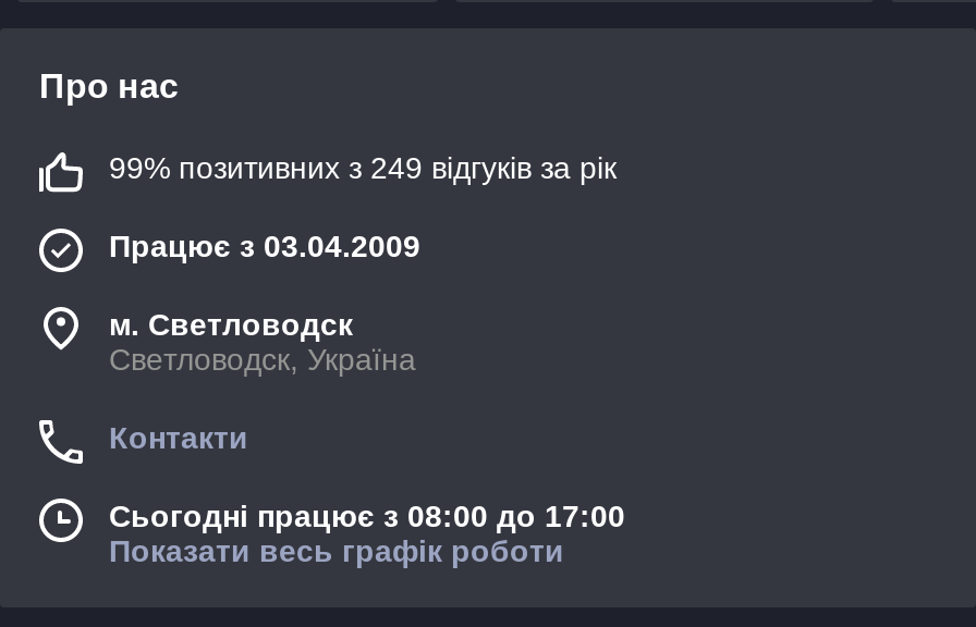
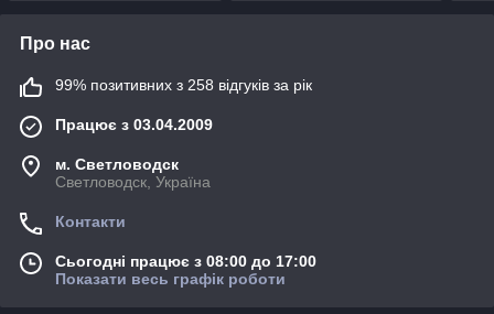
- 99% позитивних з 249 відгуків за рік
+ 99% позитивних з 258 відгуків за рік
